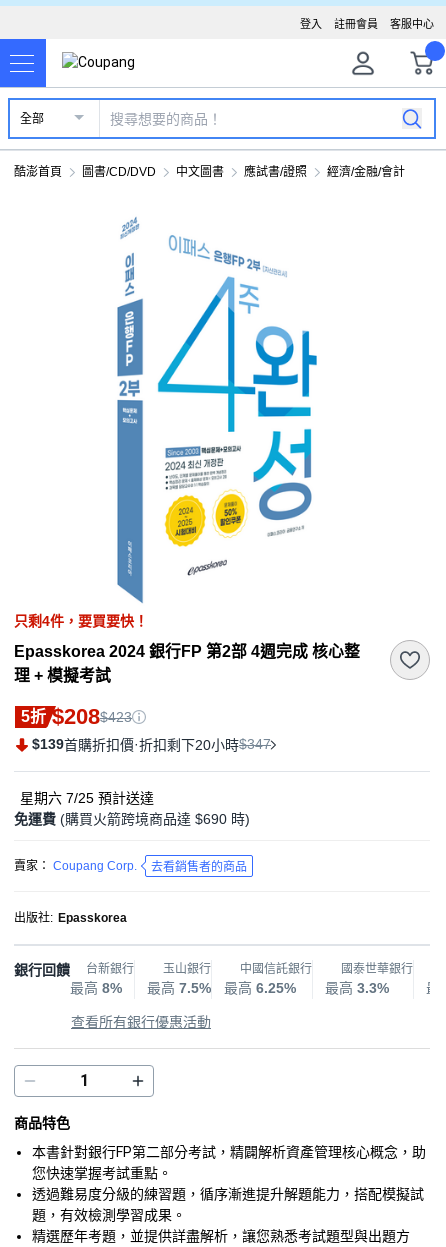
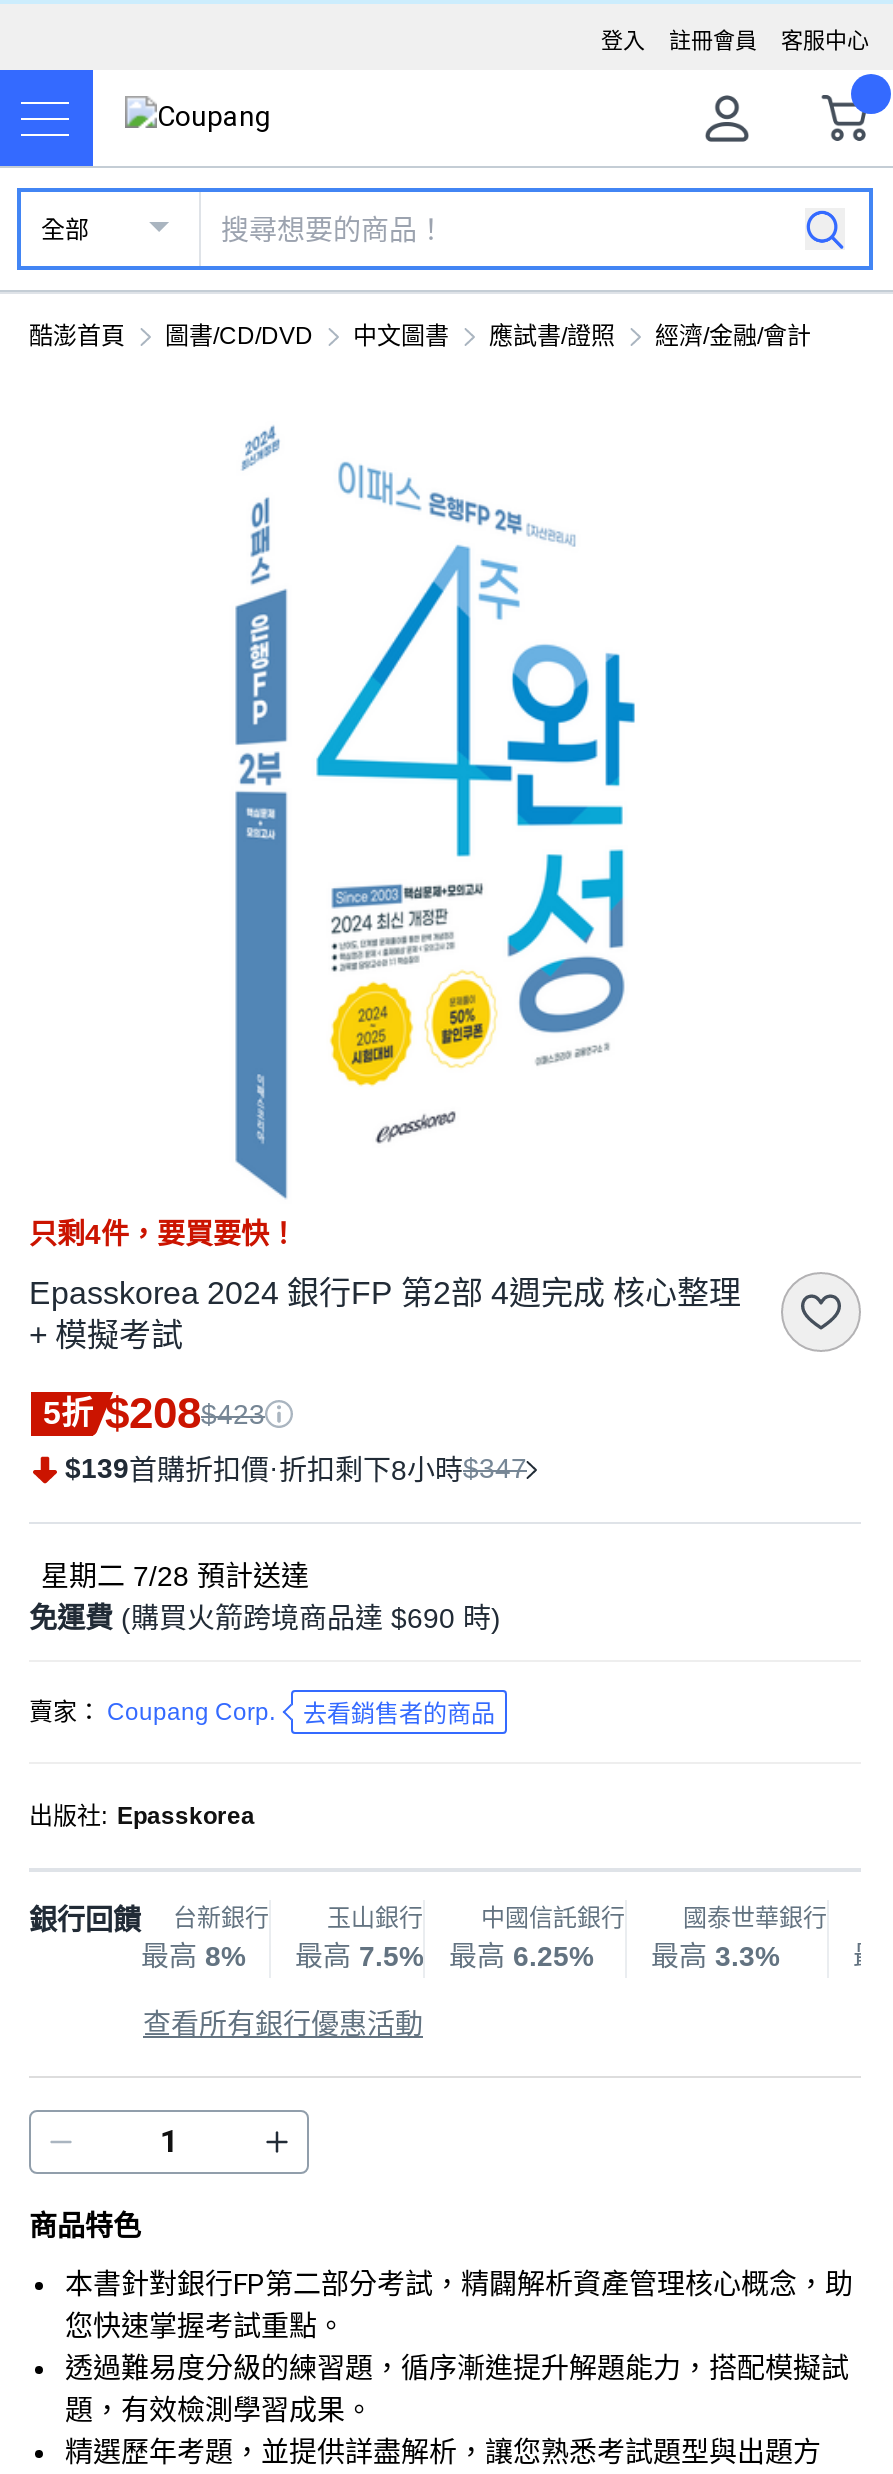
- $139首購折扣價·折扣剩下20小時$347
+ $139首購折扣價·折扣剩下8小時$347

- 星期六 7/25預計送達
+ 星期二 7/28預計送達
